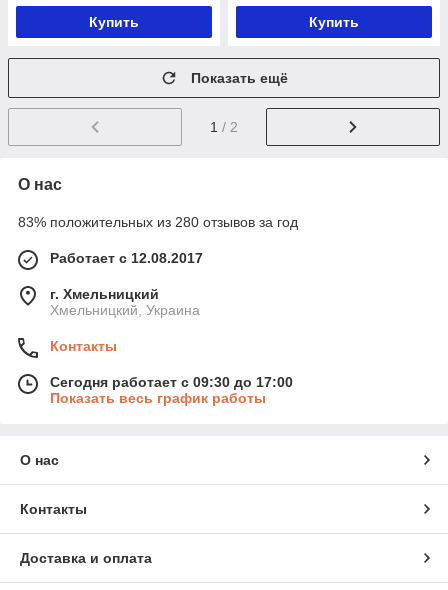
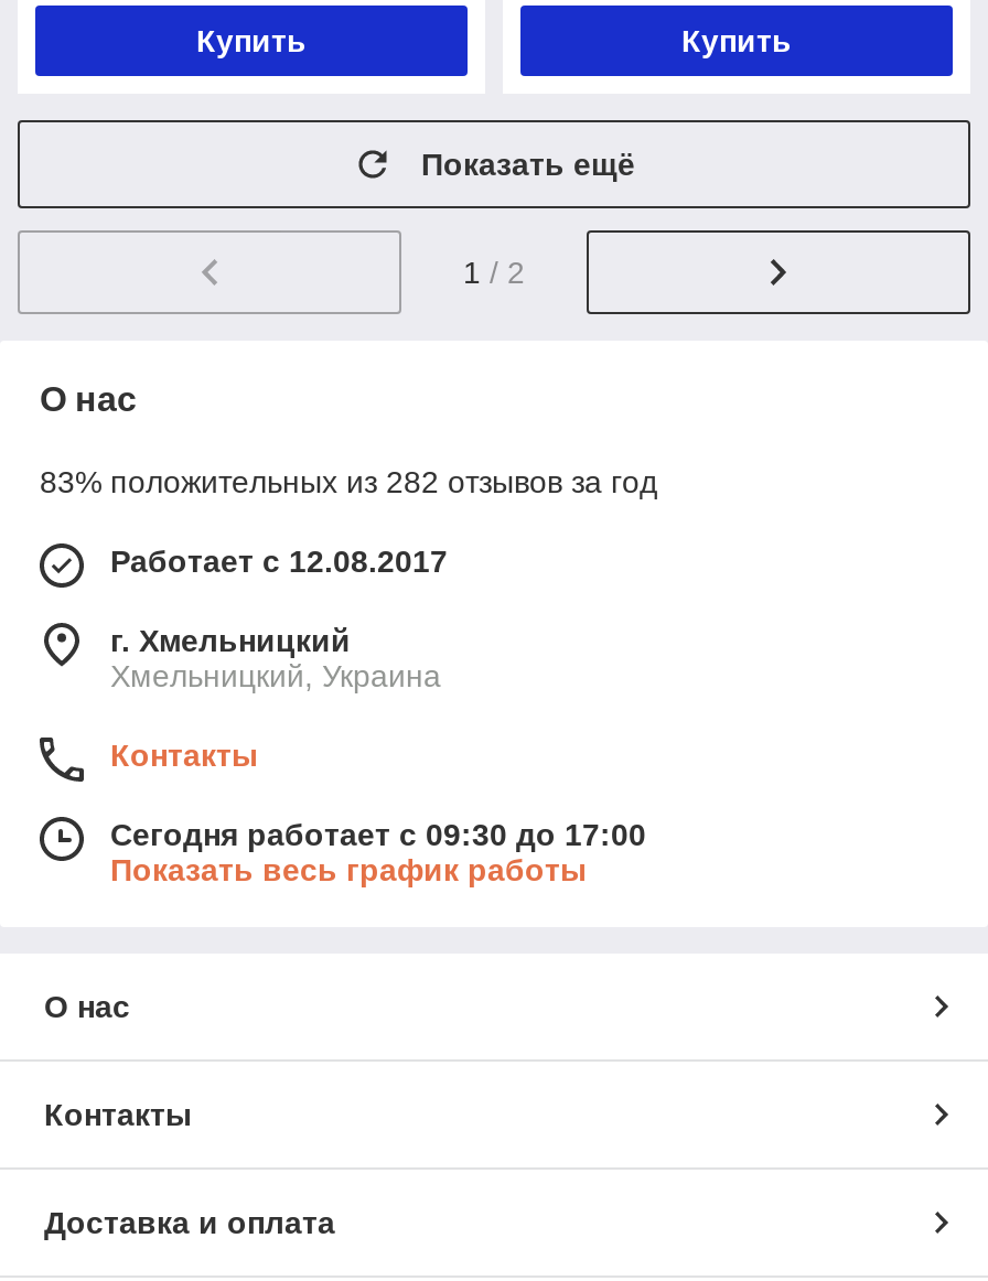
- 83% положительных из 280 отзывов за год
+ 83% положительных из 282 отзывов за год
